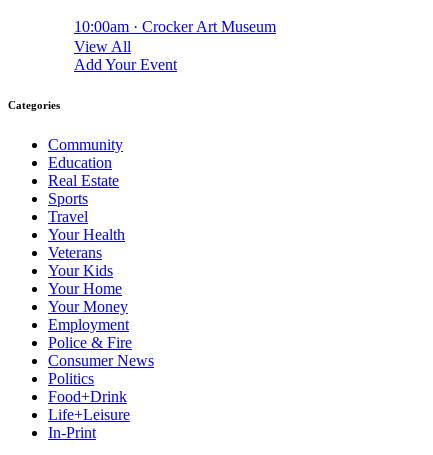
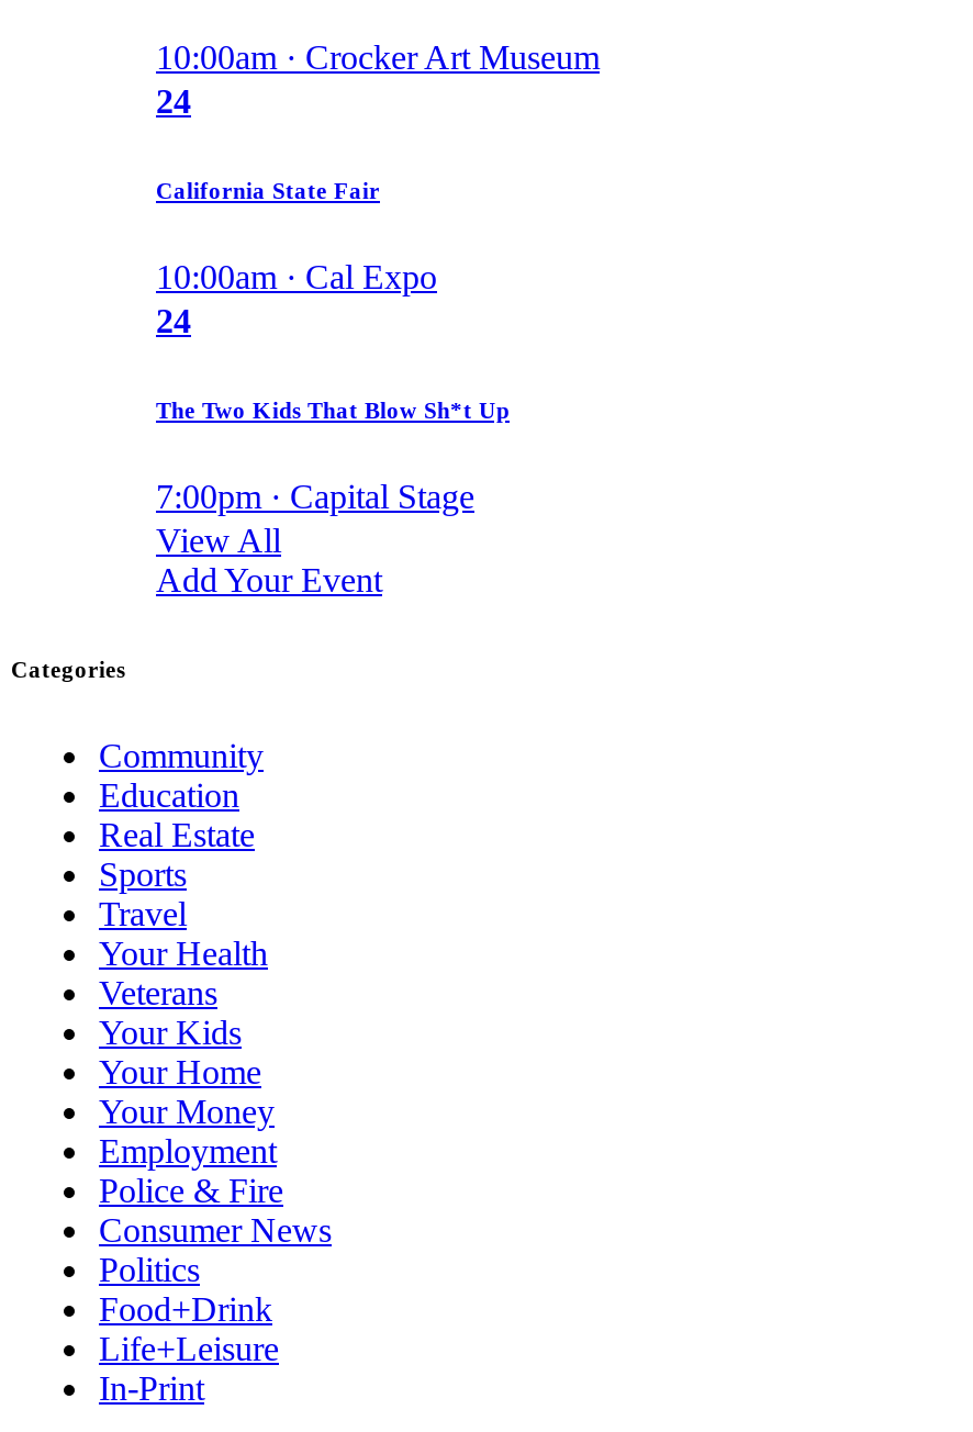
+ 24
+ California State Fair
+ 10:00am · Cal Expo
+ 24
+ The Two Kids That Blow Sh*t Up
+ 7:00pm · Capital Stage
